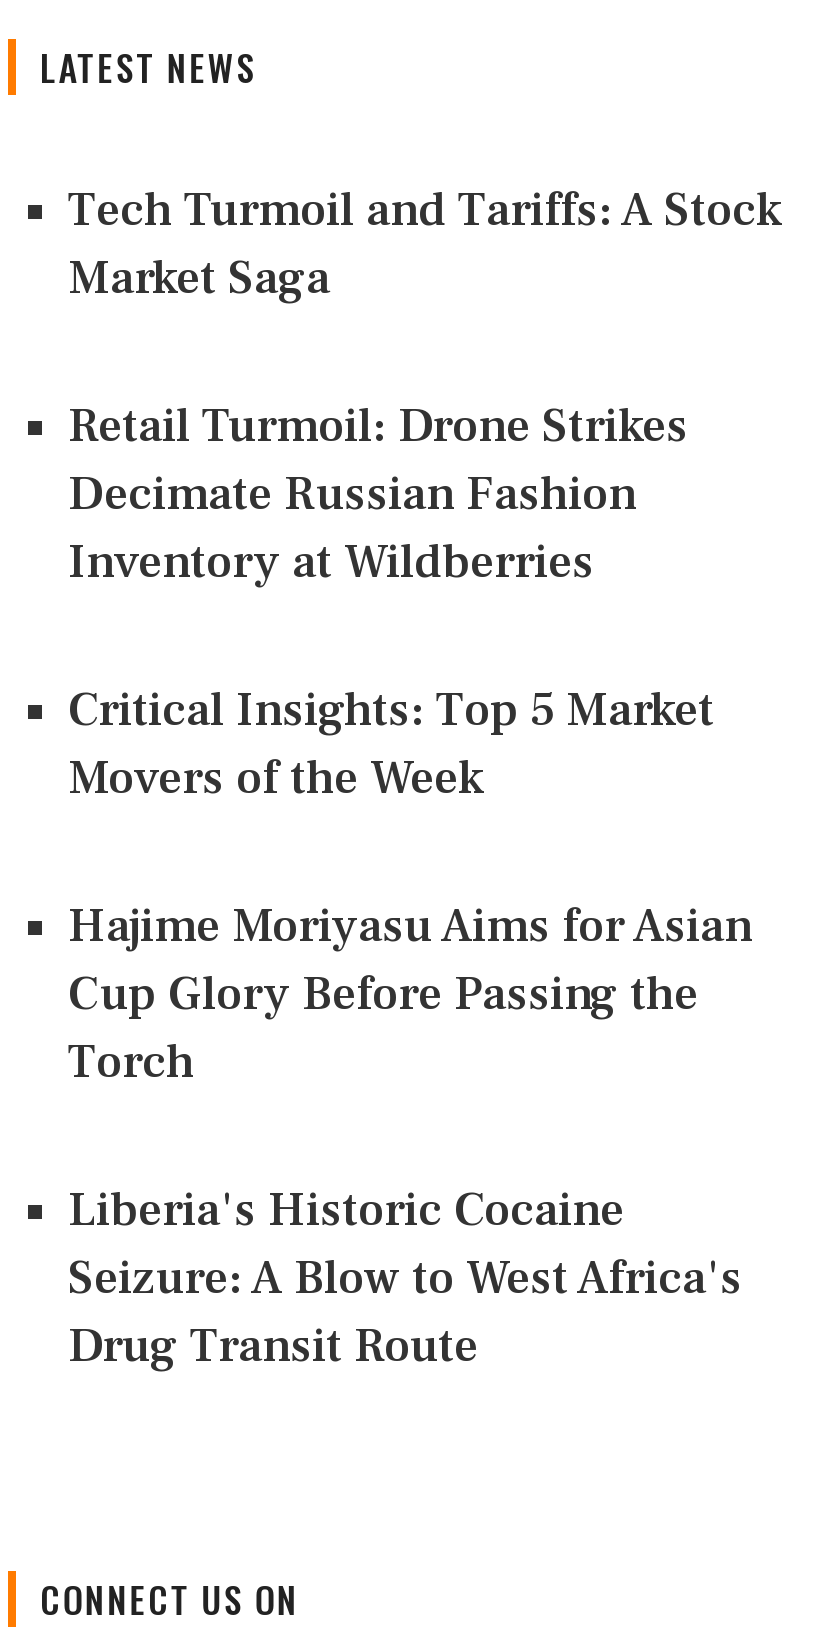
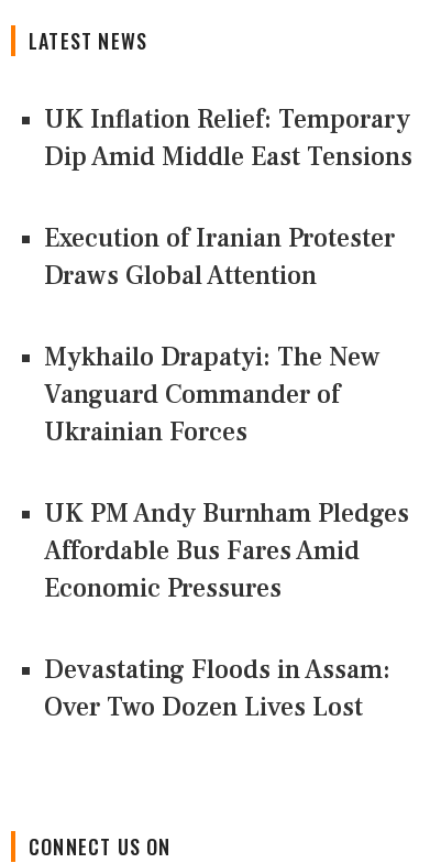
- Tech Turmoil and Tariffs: A Stock
- Market Saga
+ UK Inflation Relief: Temporary
+ Dip Amid Middle East Tensions

- Retail Turmoil: Drone Strikes
- Decimate Russian Fashion
- Inventory at Wildberries
+ Execution of Iranian Protester
+ Draws Global Attention

- Critical Insights: Top 5 Market
- Movers of the Week
+ Mykhailo Drapatyi: The New
+ Vanguard Commander of
+ Ukrainian Forces

- Hajime Moriyasu Aims for Asian
- Cup Glory Before Passing the
- Torch
+ UK PM Andy Burnham Pledges
+ Affordable Bus Fares Amid
+ Economic Pressures

- Liberia's Historic Cocaine
- Seizure: A Blow to West Africa's
- Drug Transit Route
+ Devastating Floods in Assam:
+ Over Two Dozen Lives Lost
